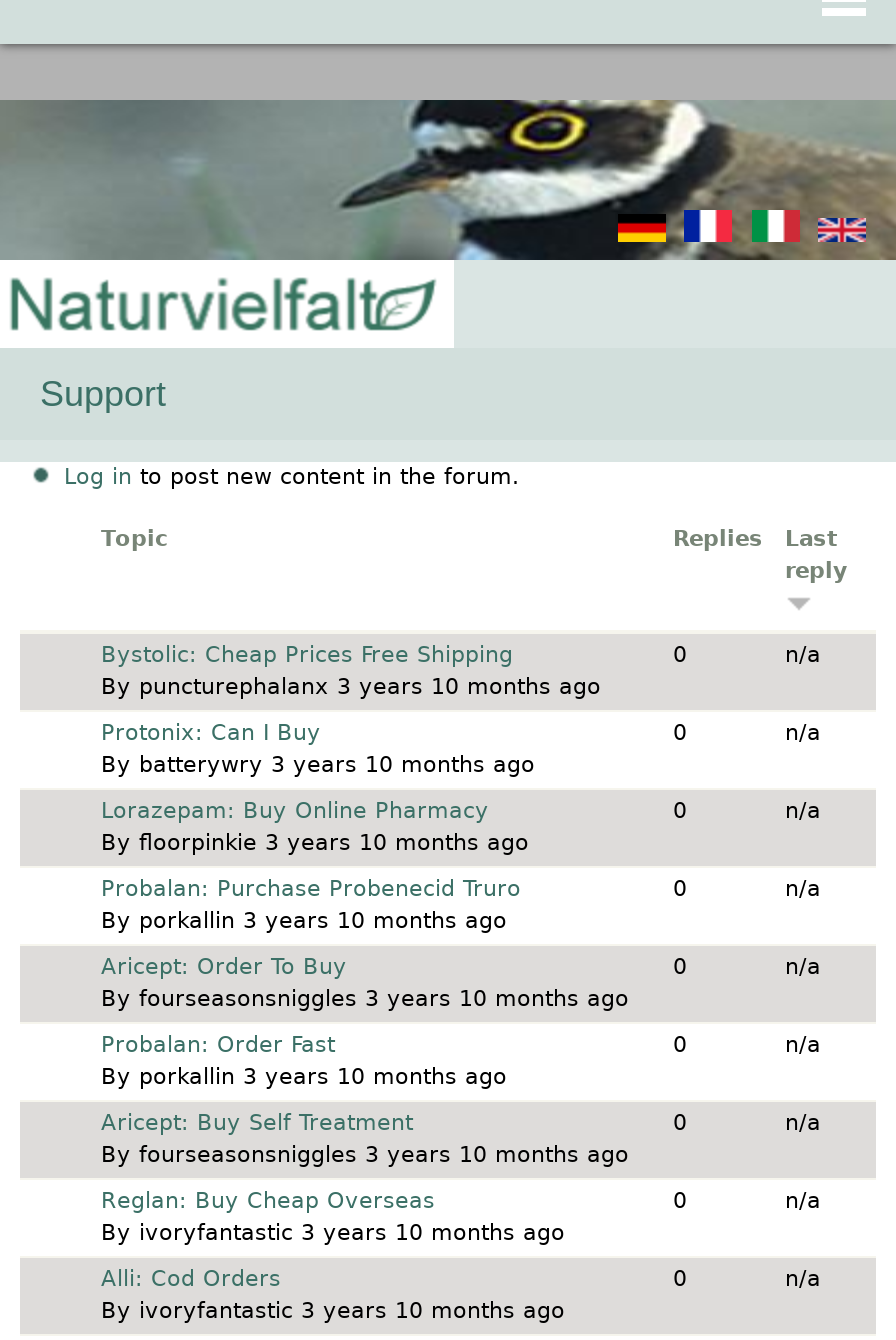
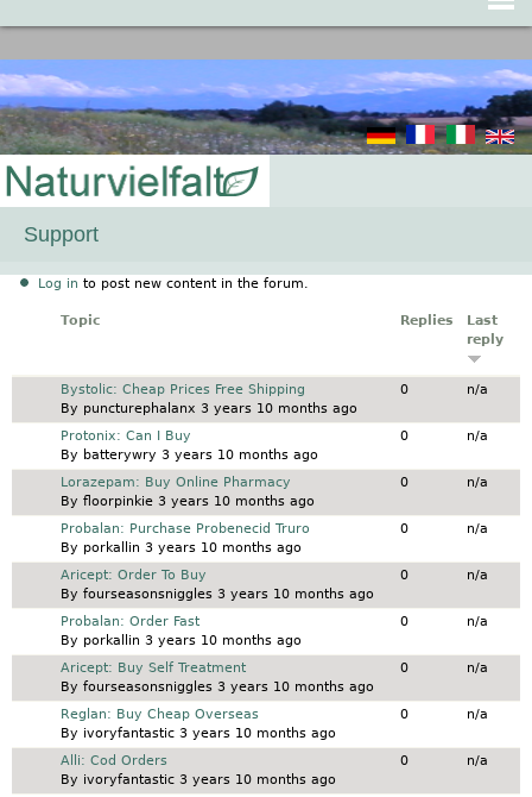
- [image]
+ [image]
